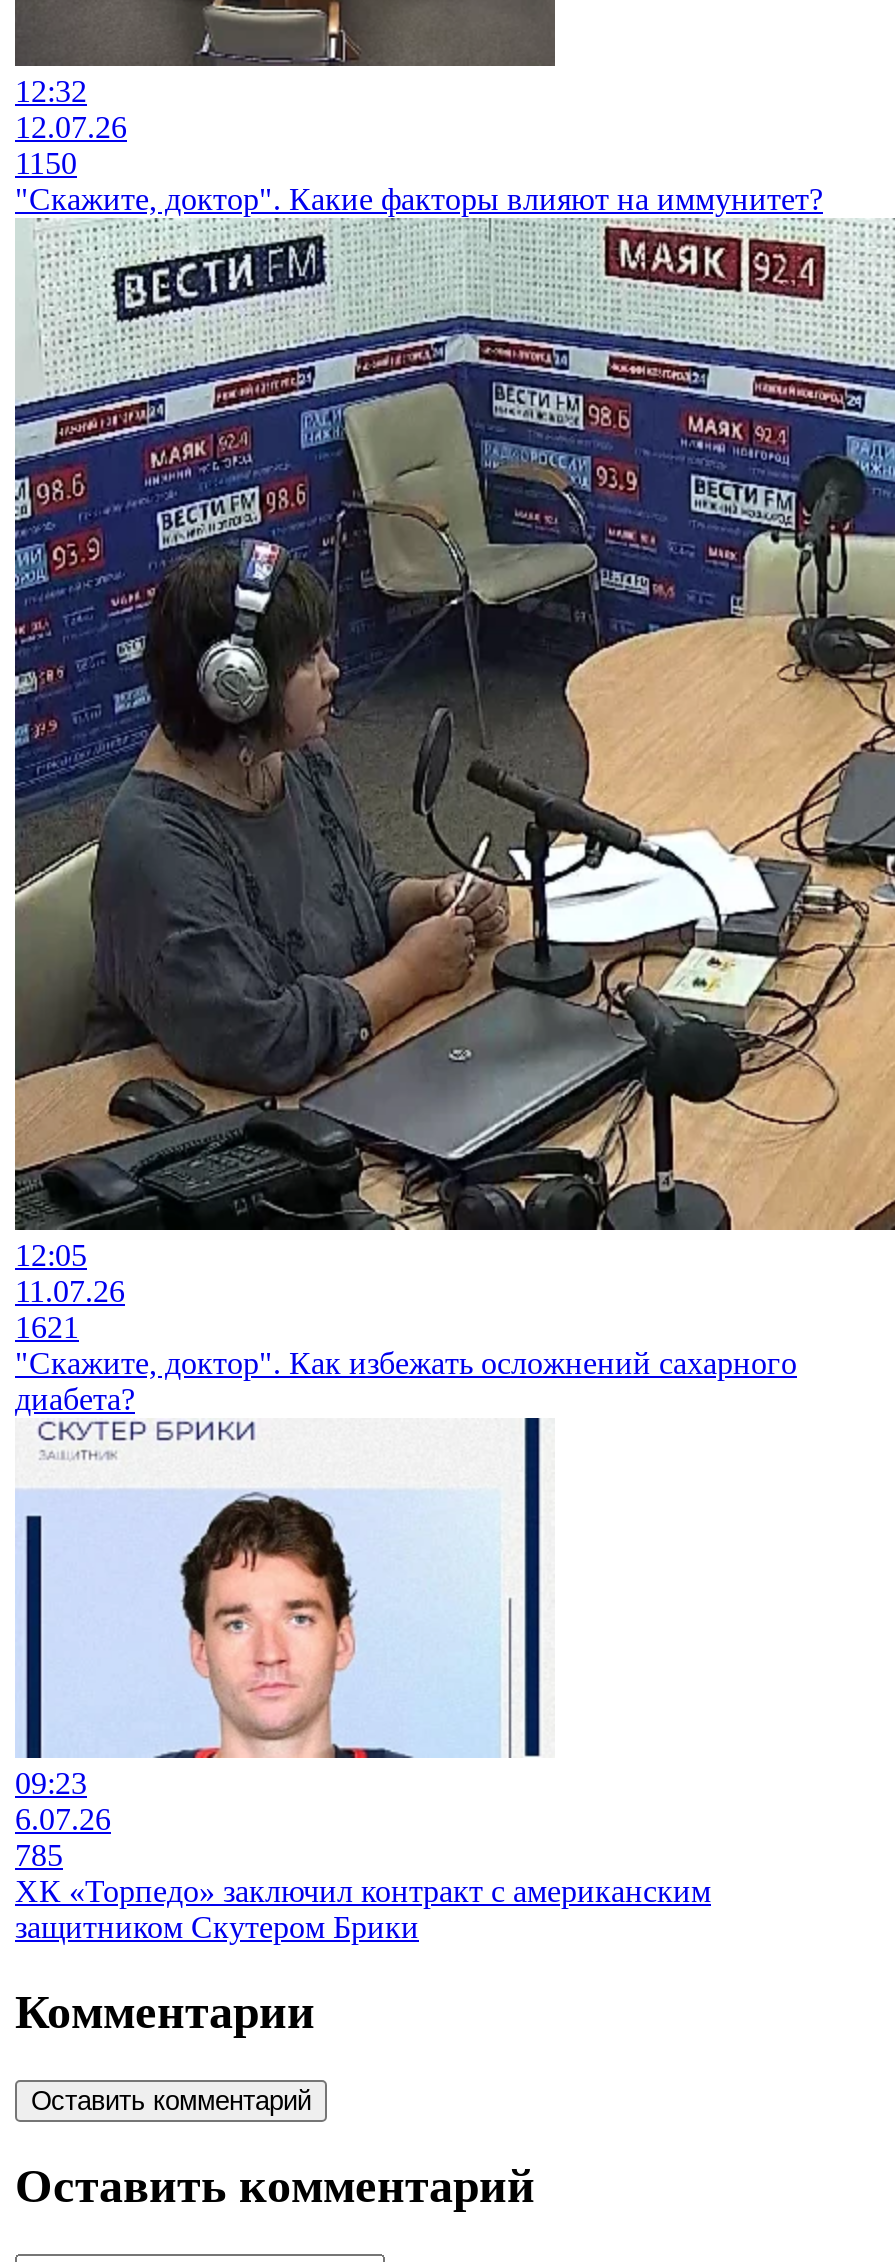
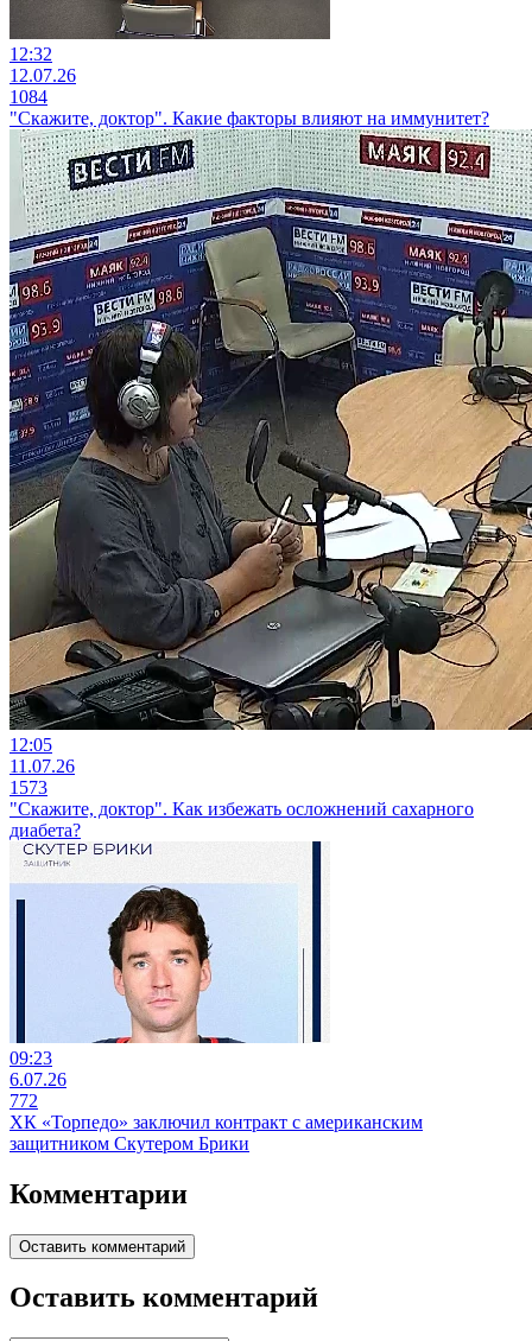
- 1150
+ 1084

- 1621
+ 1573

- 785
+ 772
